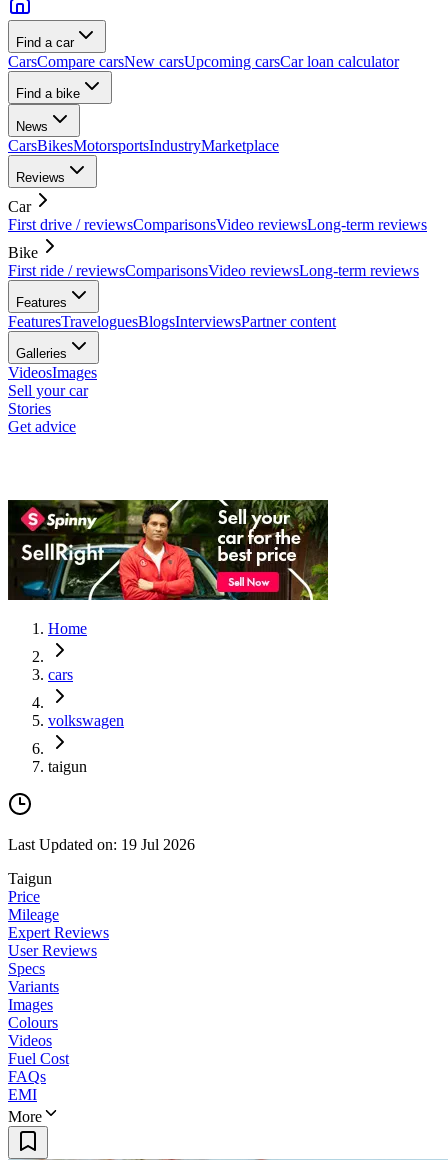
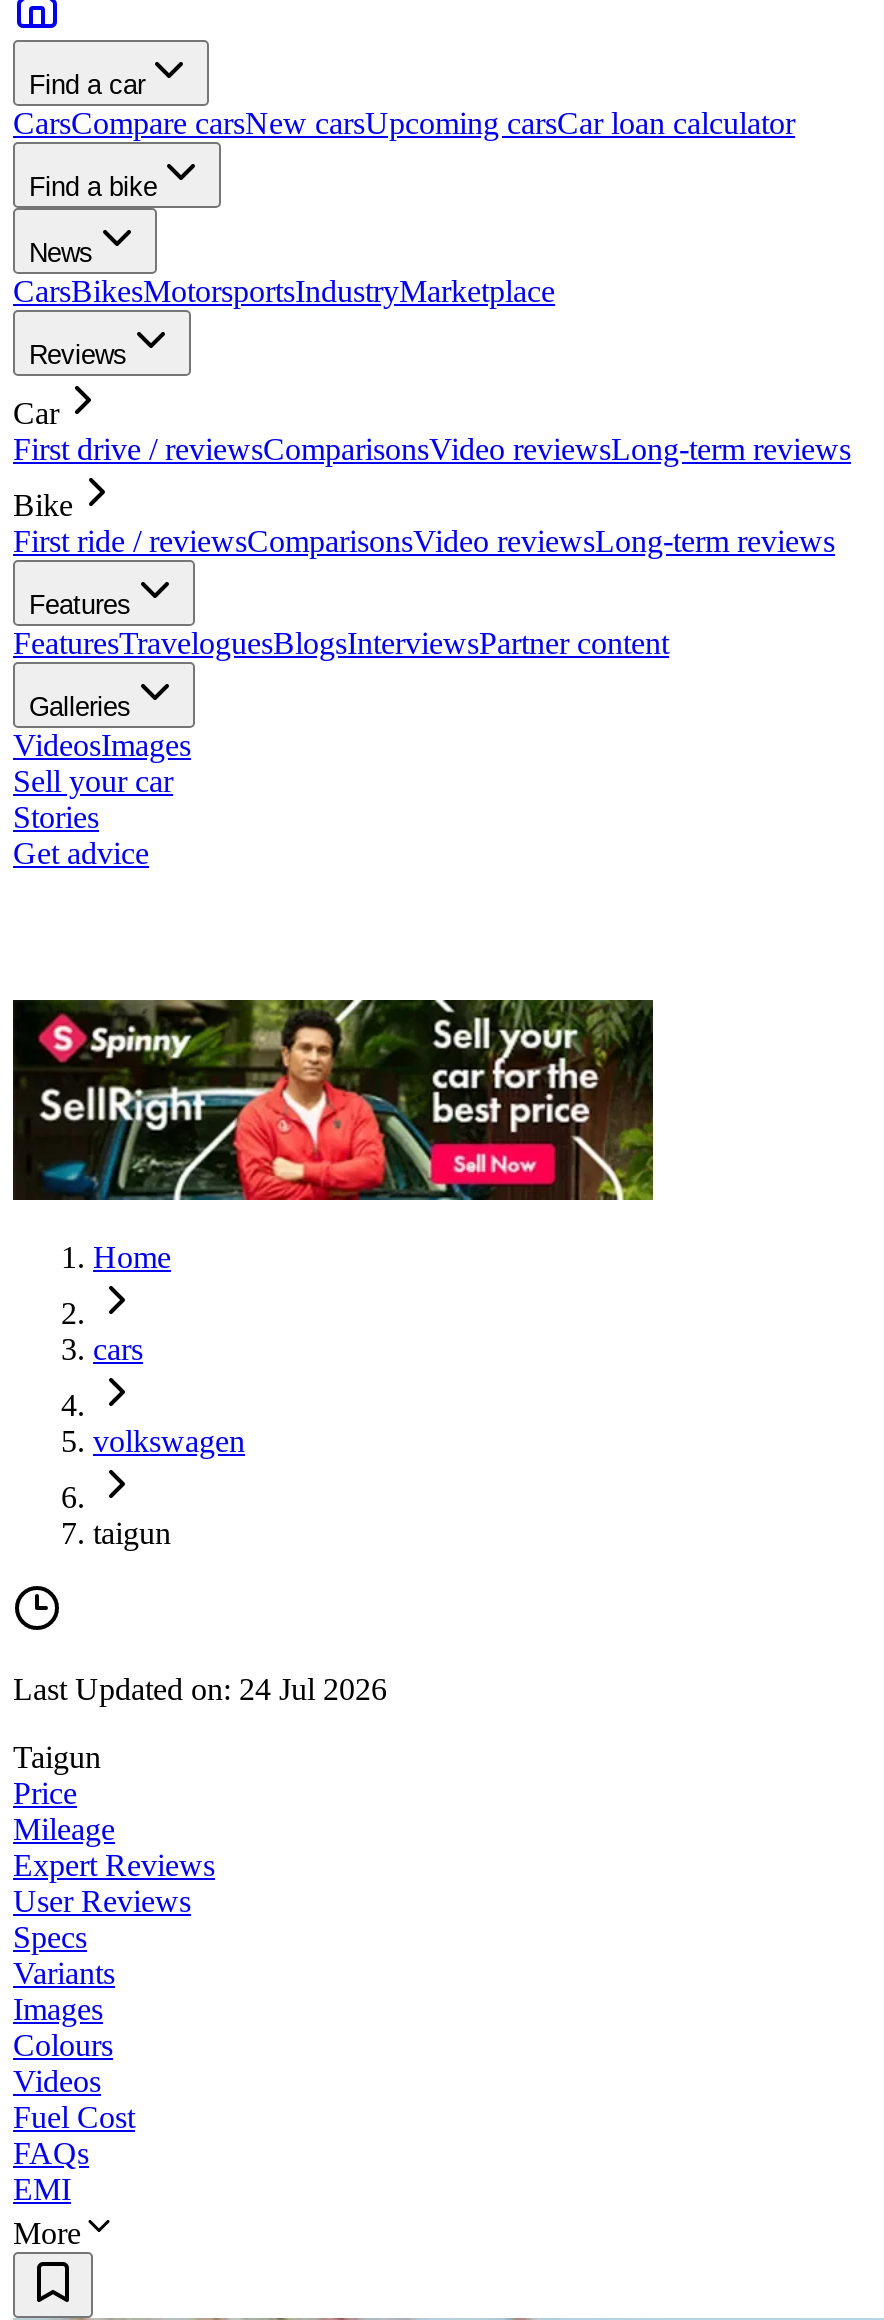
- Last Updated on: 19 Jul 2026
+ Last Updated on: 24 Jul 2026
